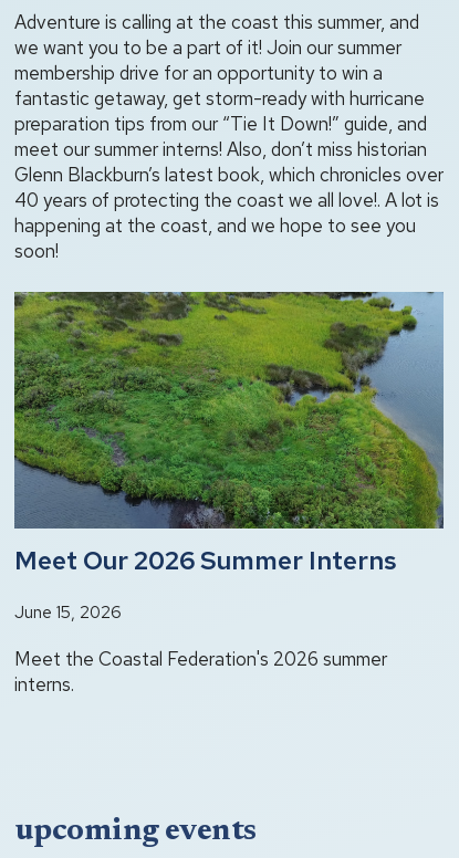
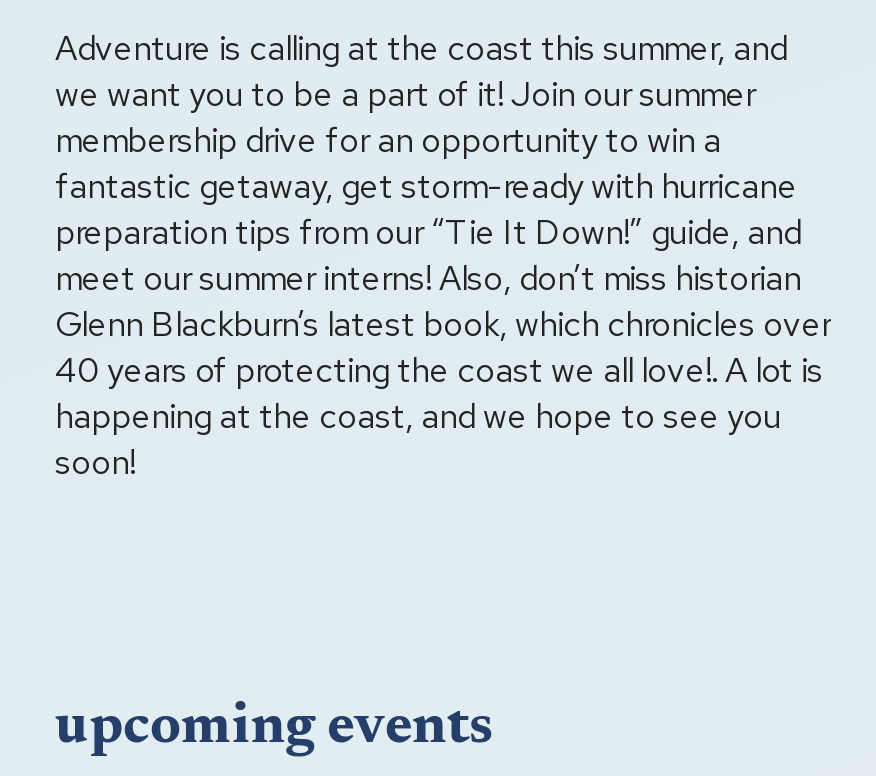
- [image]
- Meet Our 2026 Summer Interns
- June 15, 2026
- Meet the Coastal Federation's 2026 summer
- interns.
